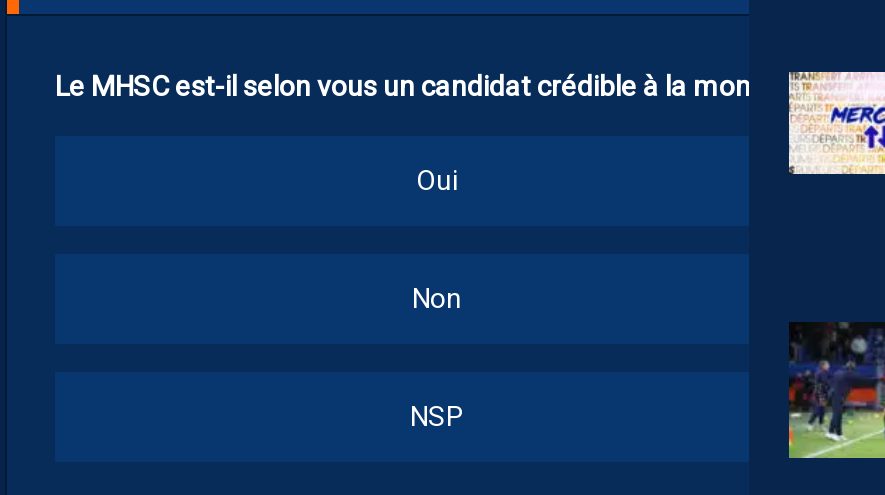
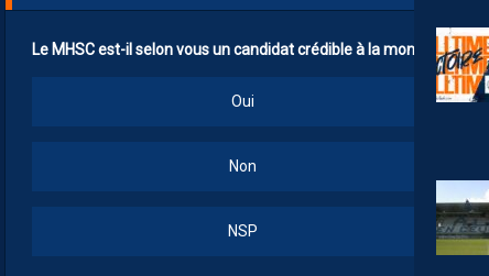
- [image]
+ [image]

- [image]
+ [image]
